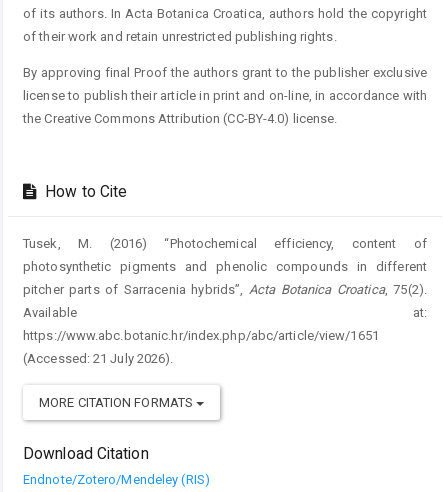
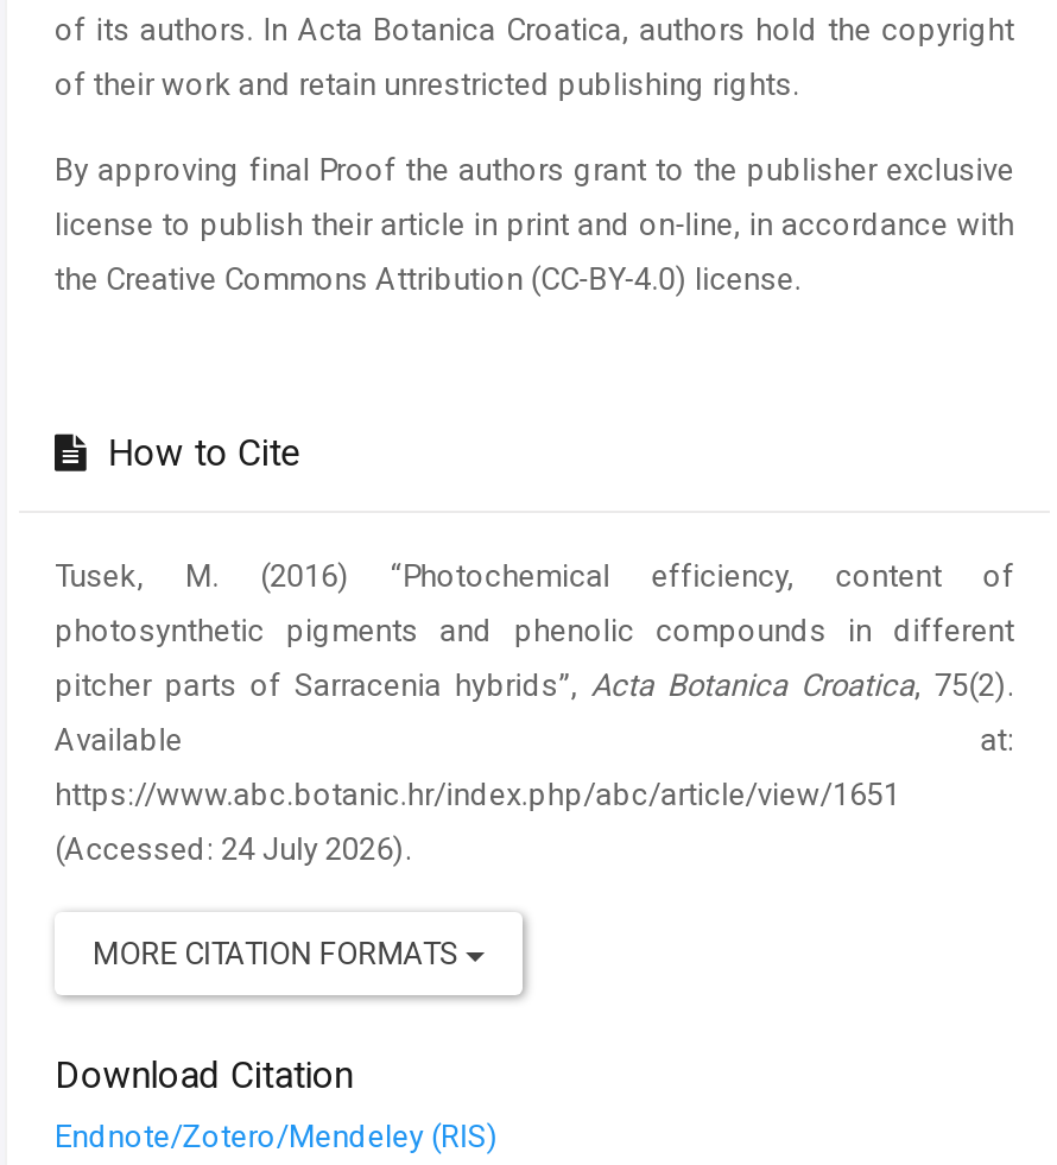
- (Accessed: 21 July 2026).
+ (Accessed: 24 July 2026).
